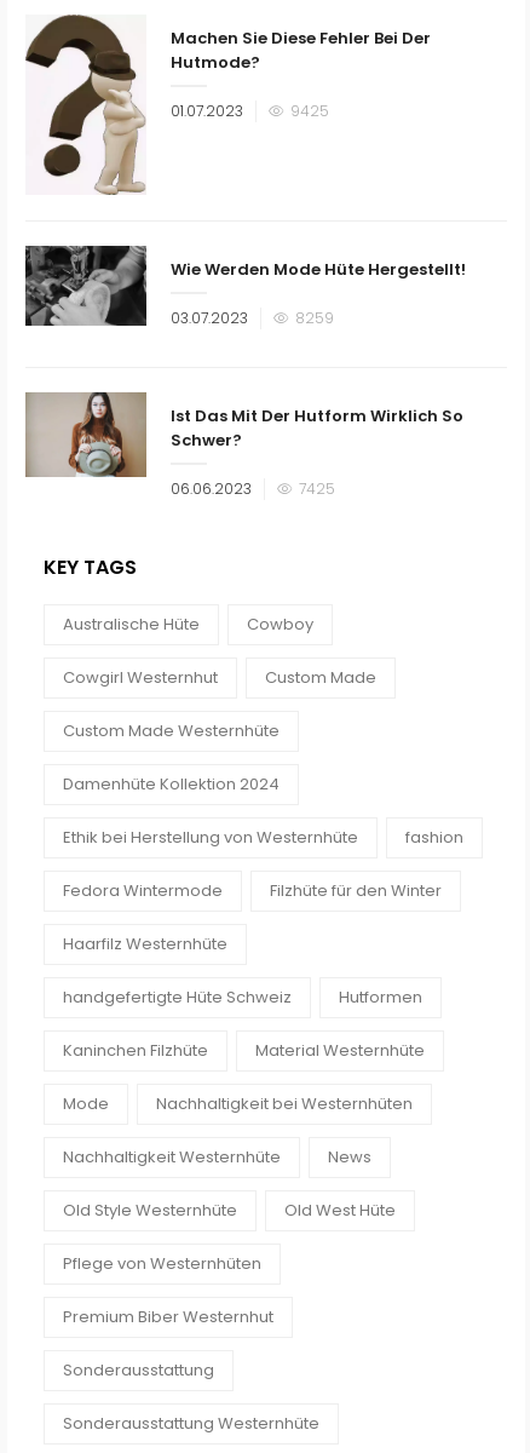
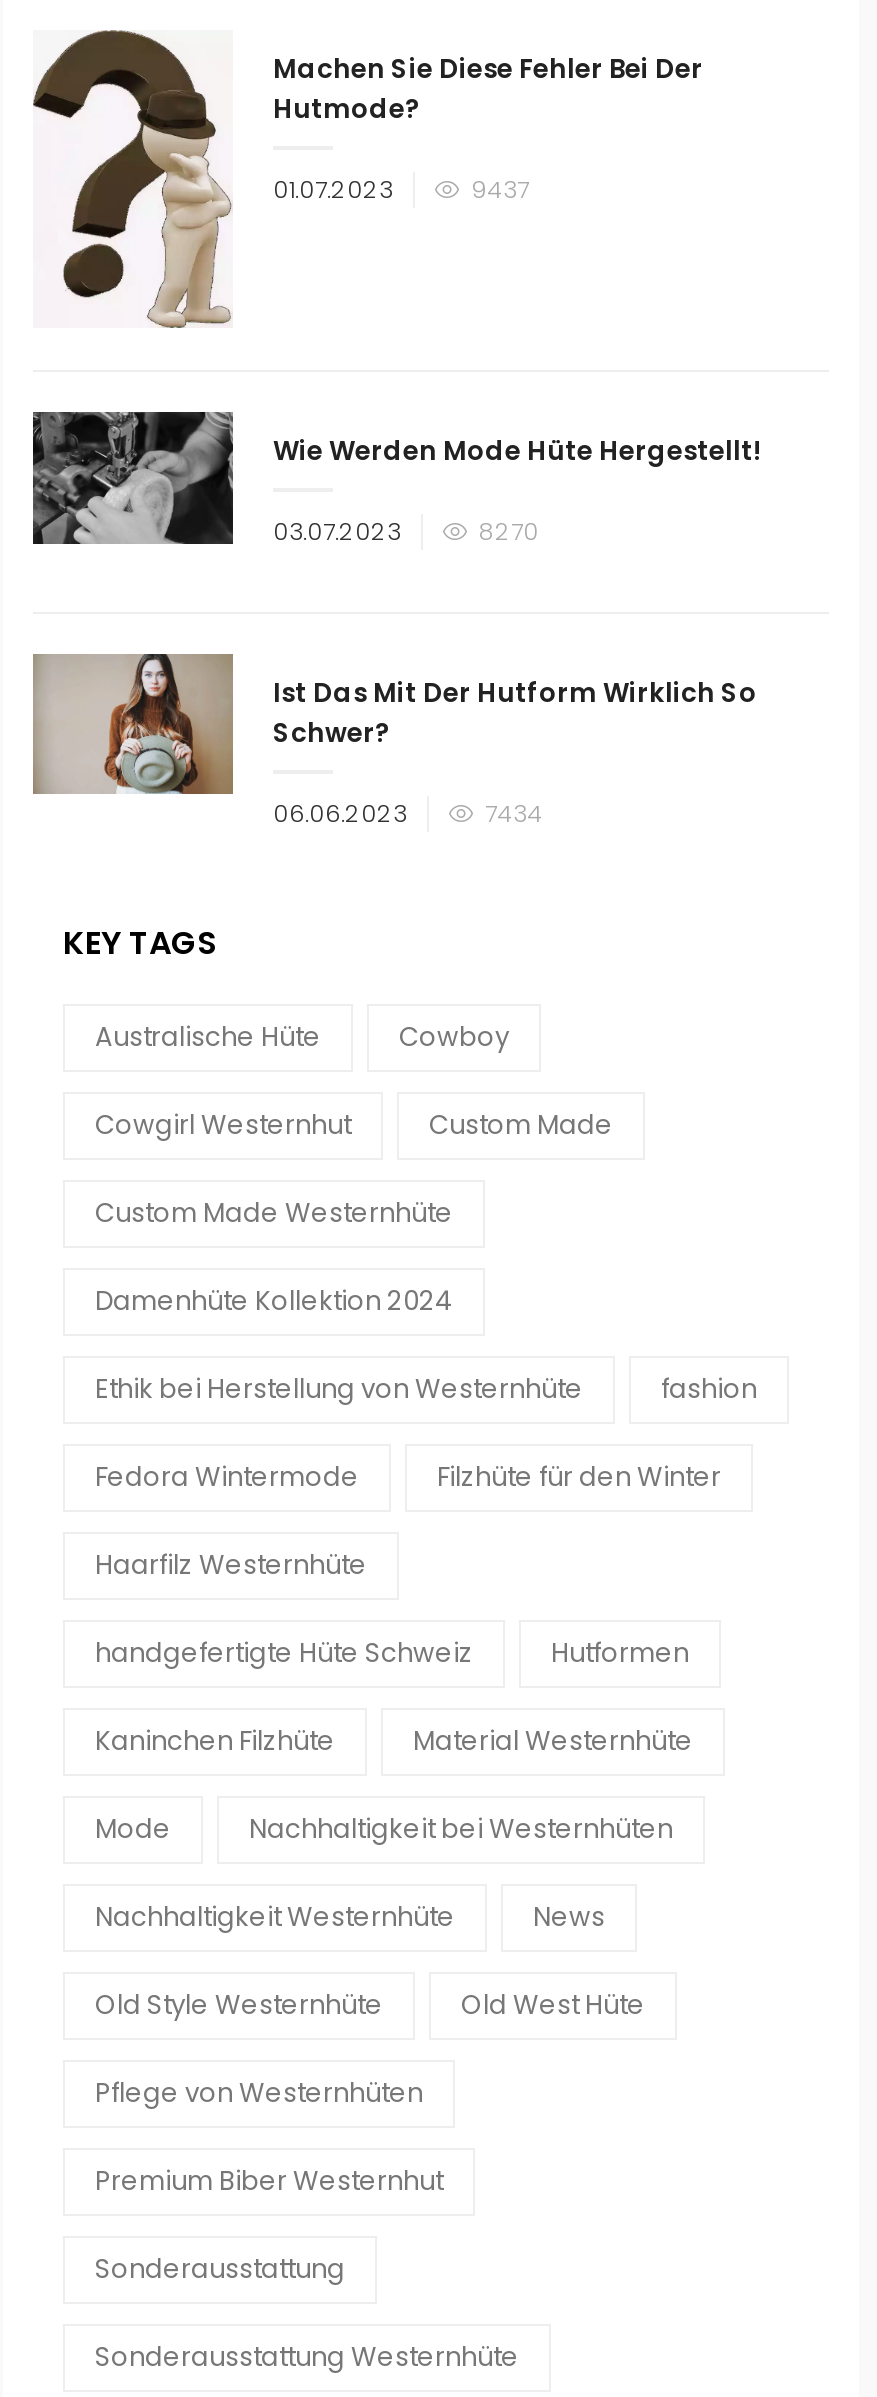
- 9425
+ 9437

- 8259
+ 8270

- 7425
+ 7434
